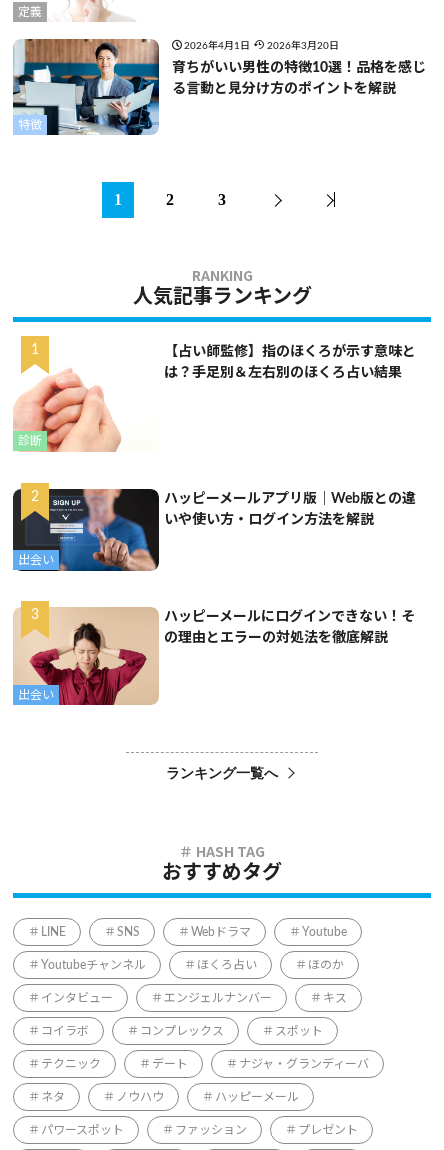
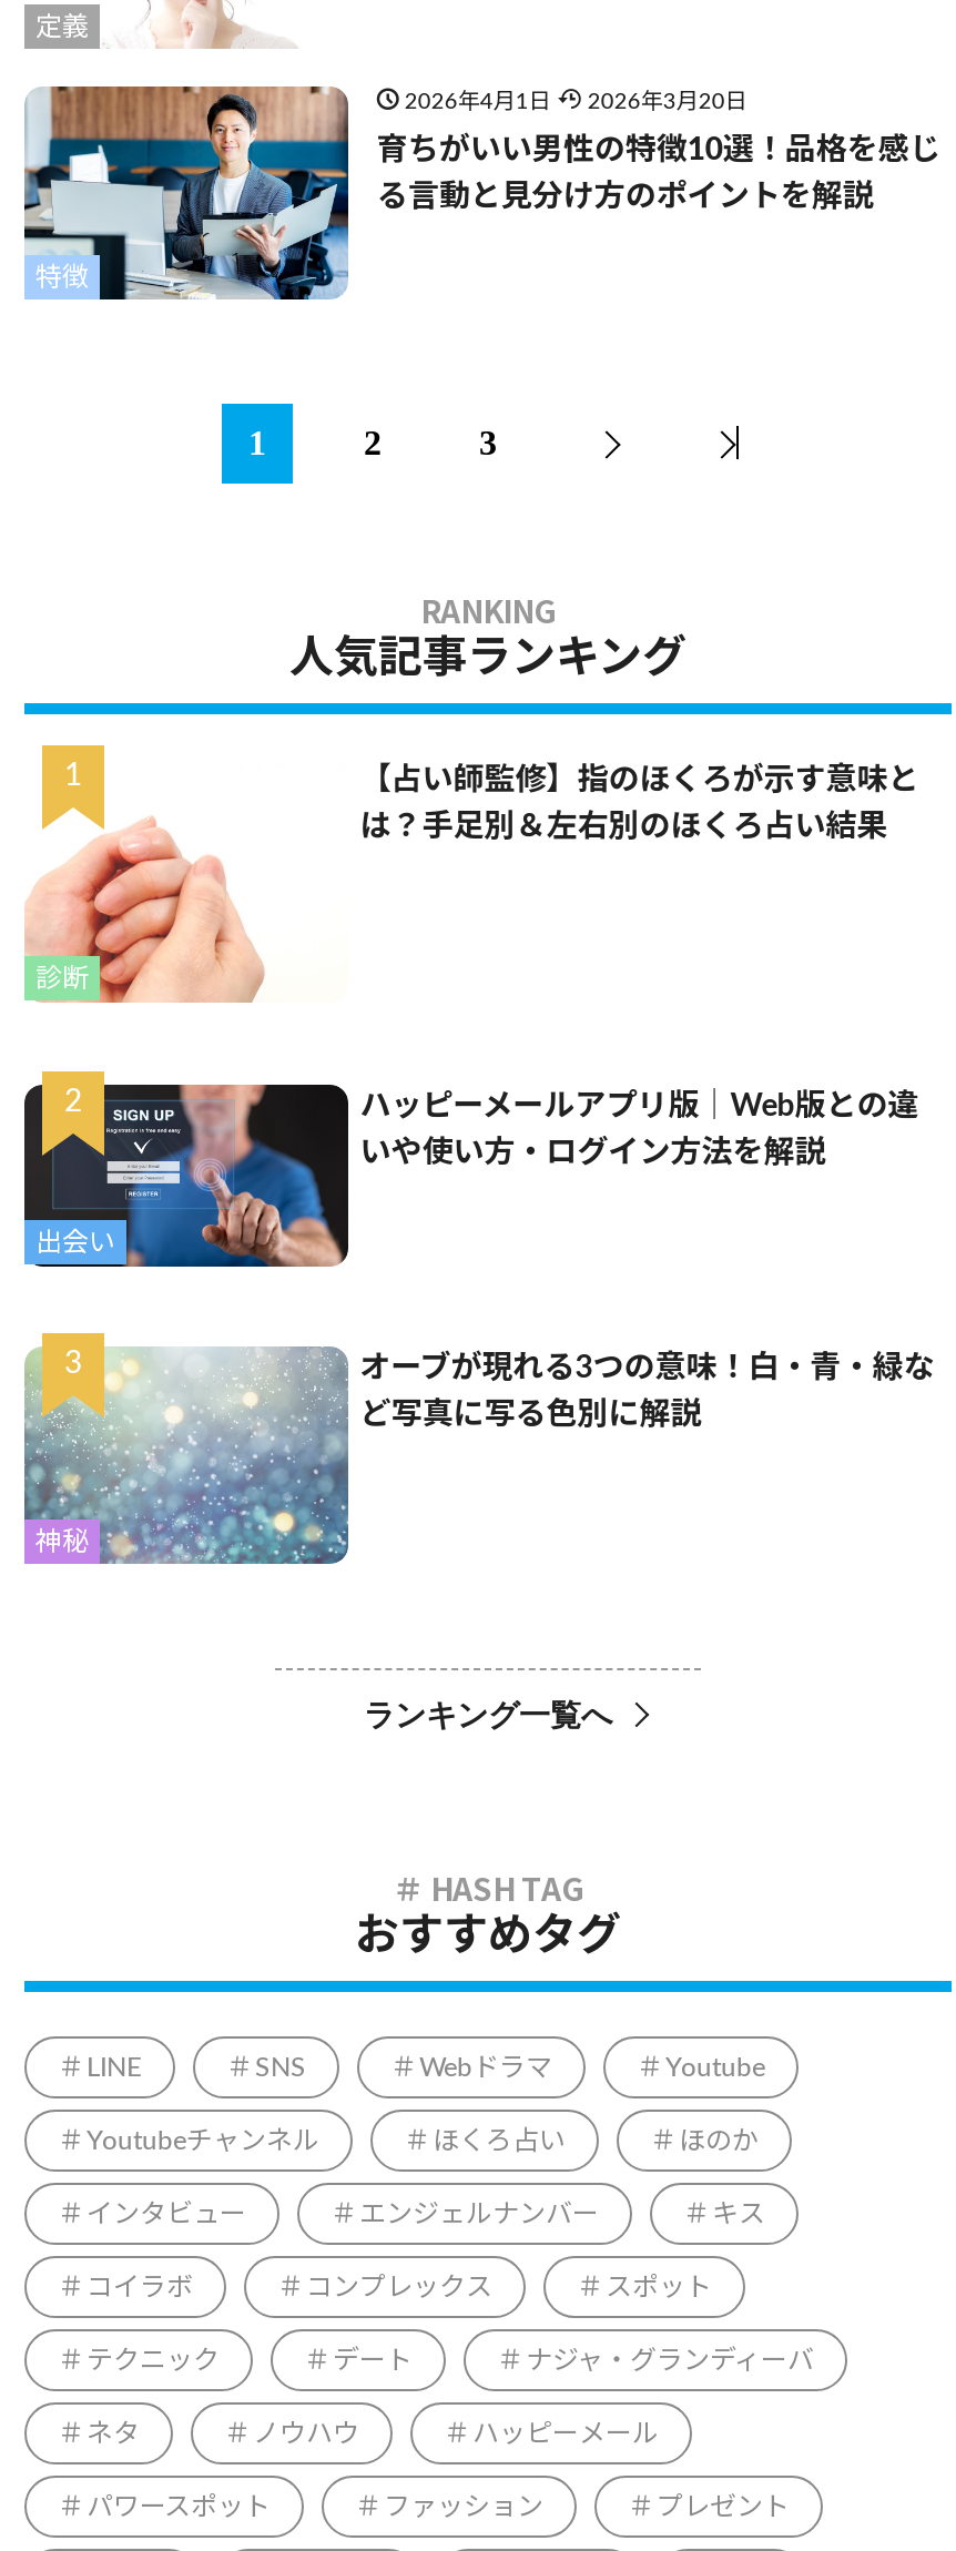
- [image]
- 出会い
+ [image]
+ 神秘

- ハッピーメールにログインできない！そ
+ オーブが現れる3つの意味！白・青・緑な

- の理由とエラーの対処法を徹底解説
+ ど写真に写る色別に解説
